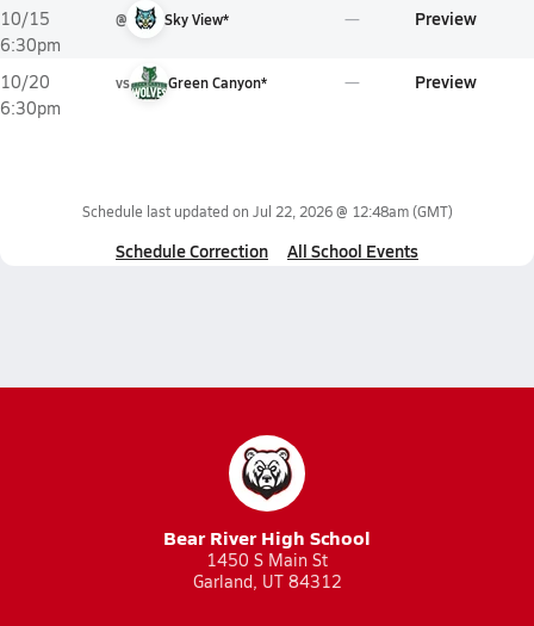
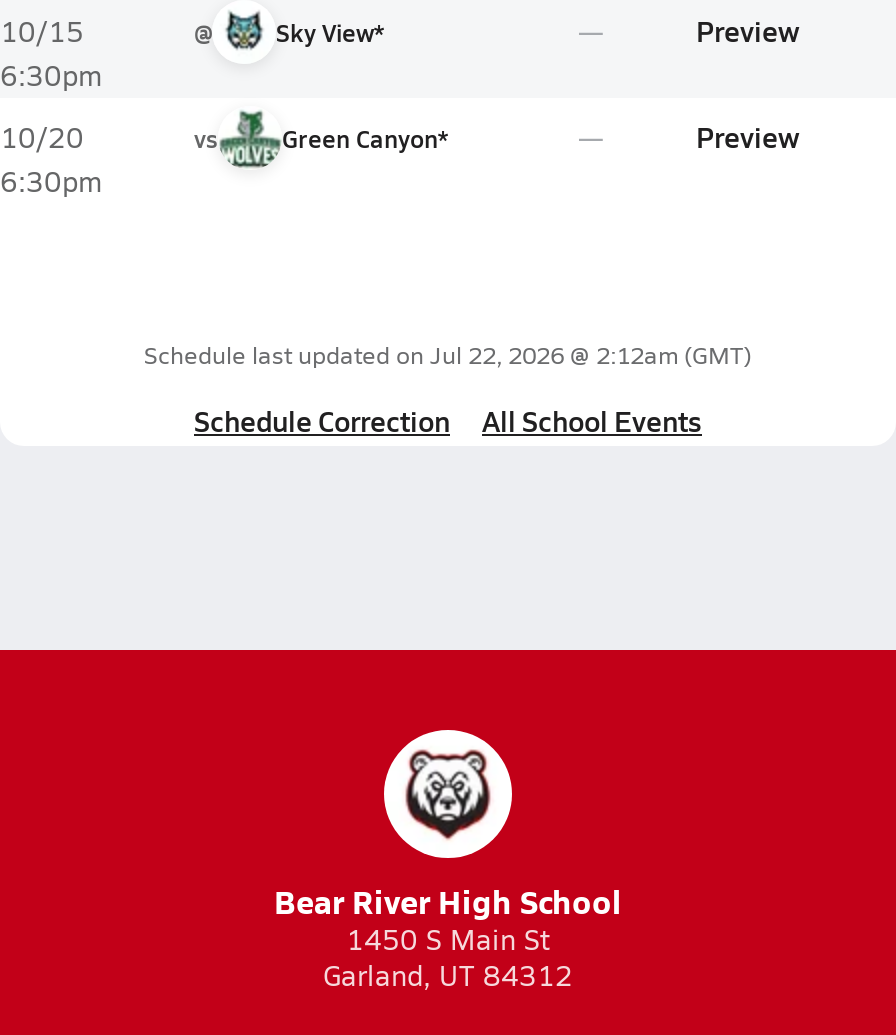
- Schedule last updated on Jul 22, 2026 @ 12:48am (GMT)
+ Schedule last updated on Jul 22, 2026 @ 2:12am (GMT)
